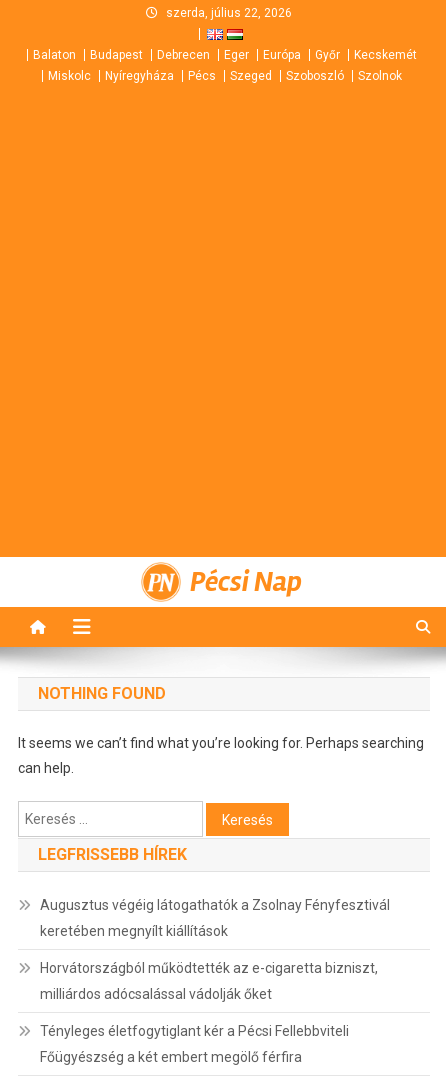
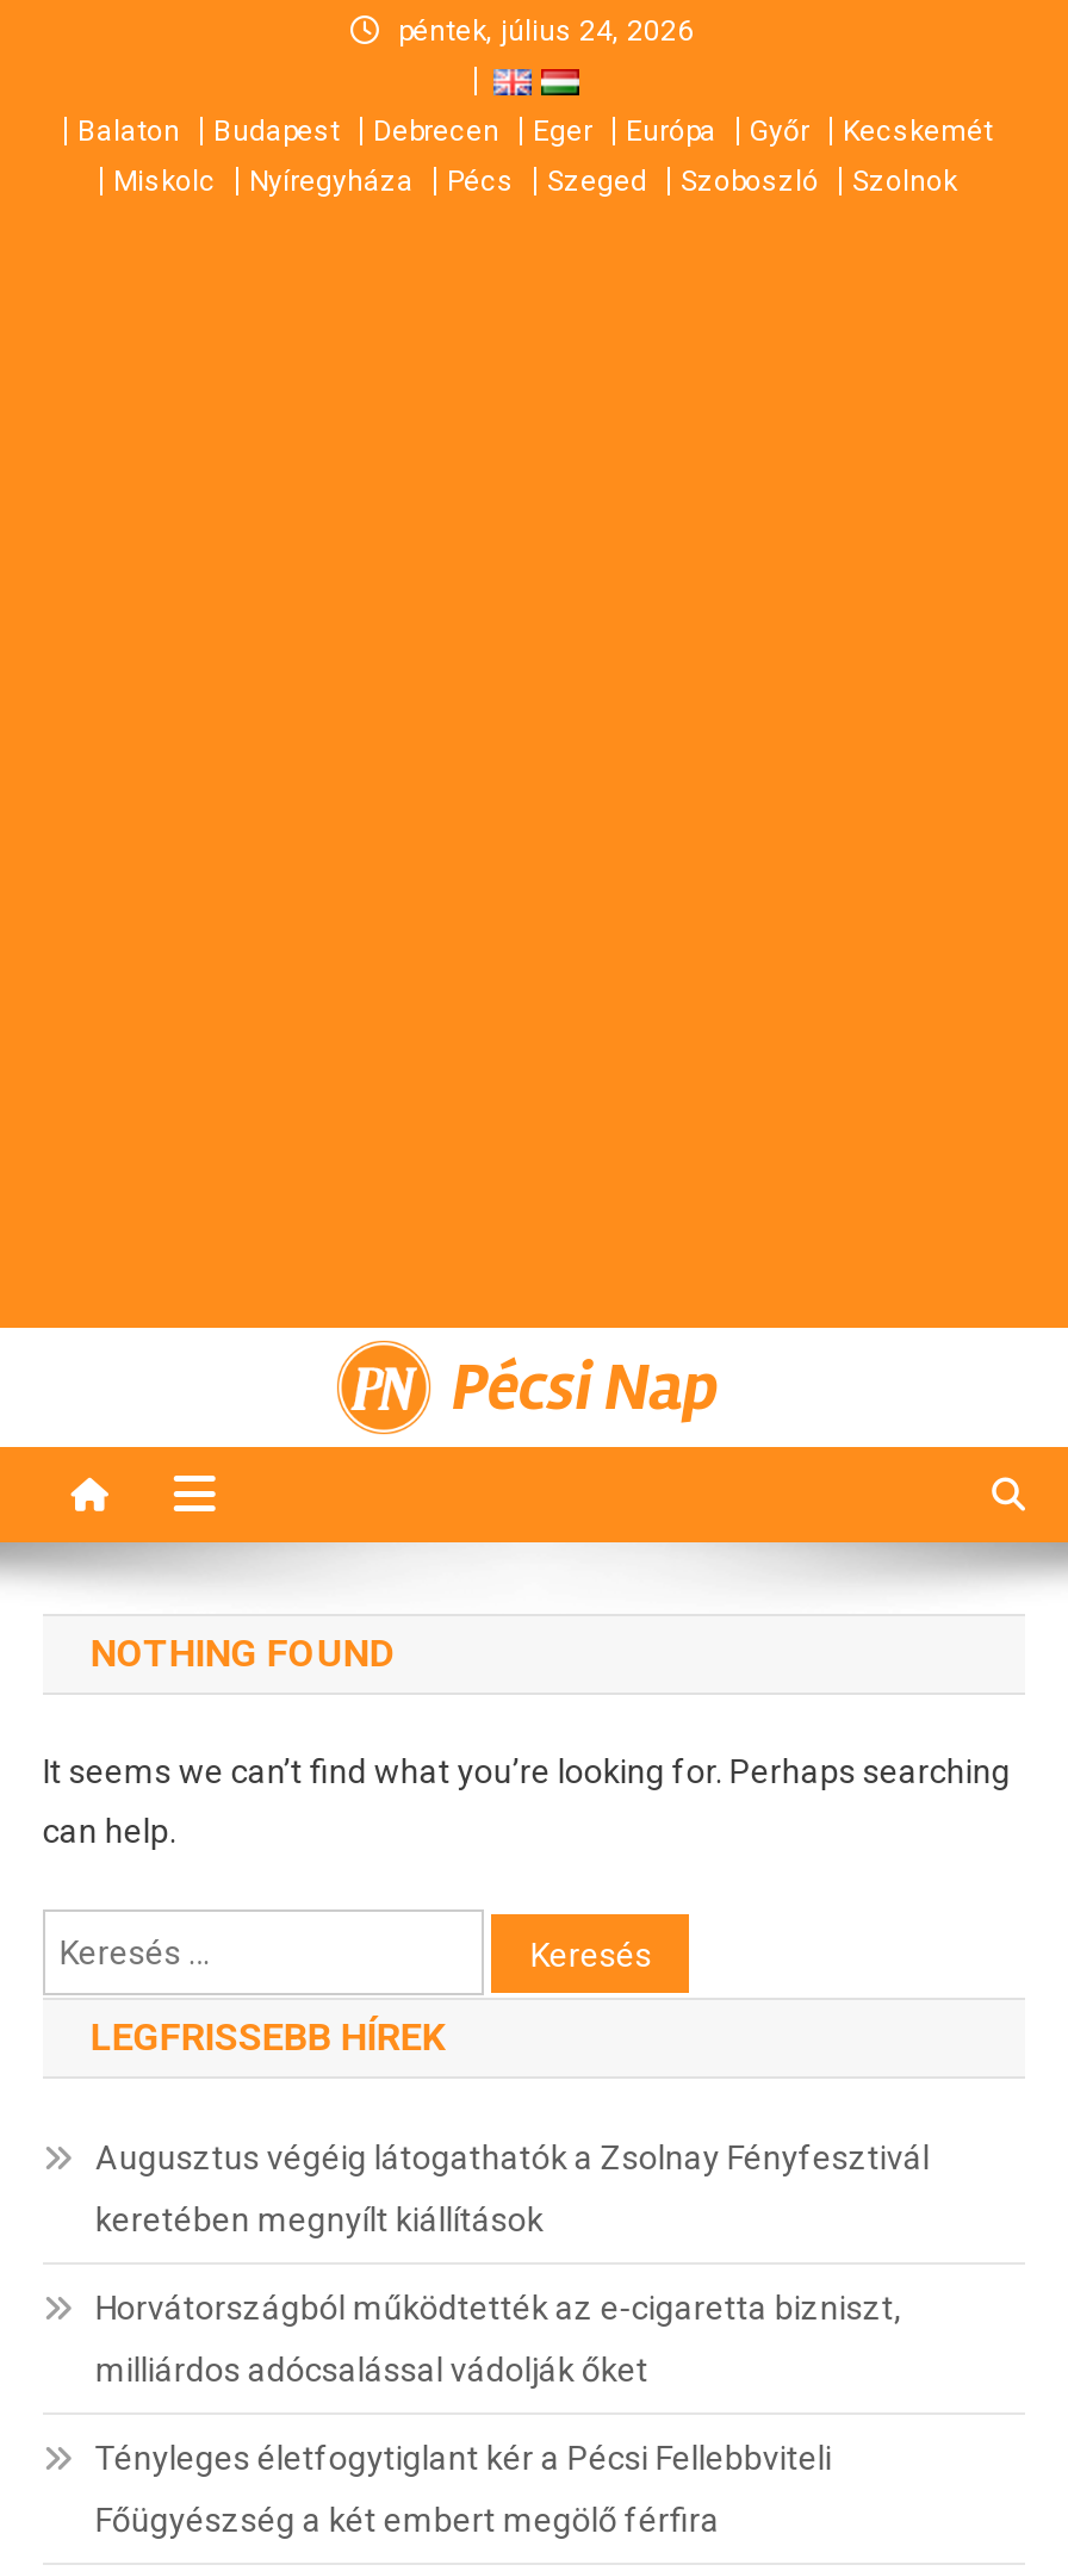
- szerda, július 22, 2026
+ péntek, július 24, 2026
